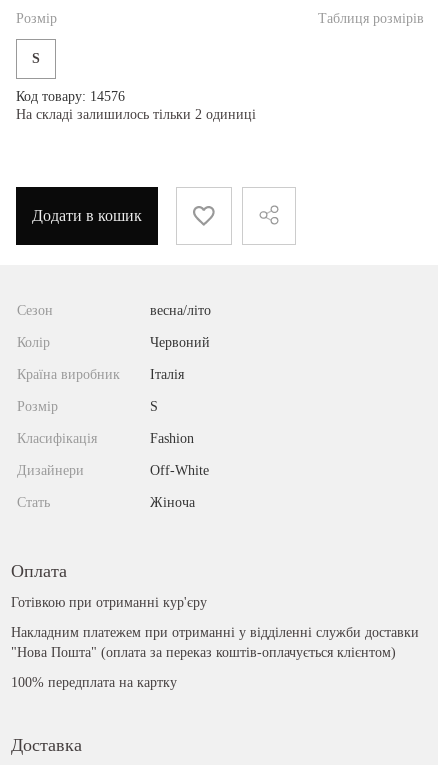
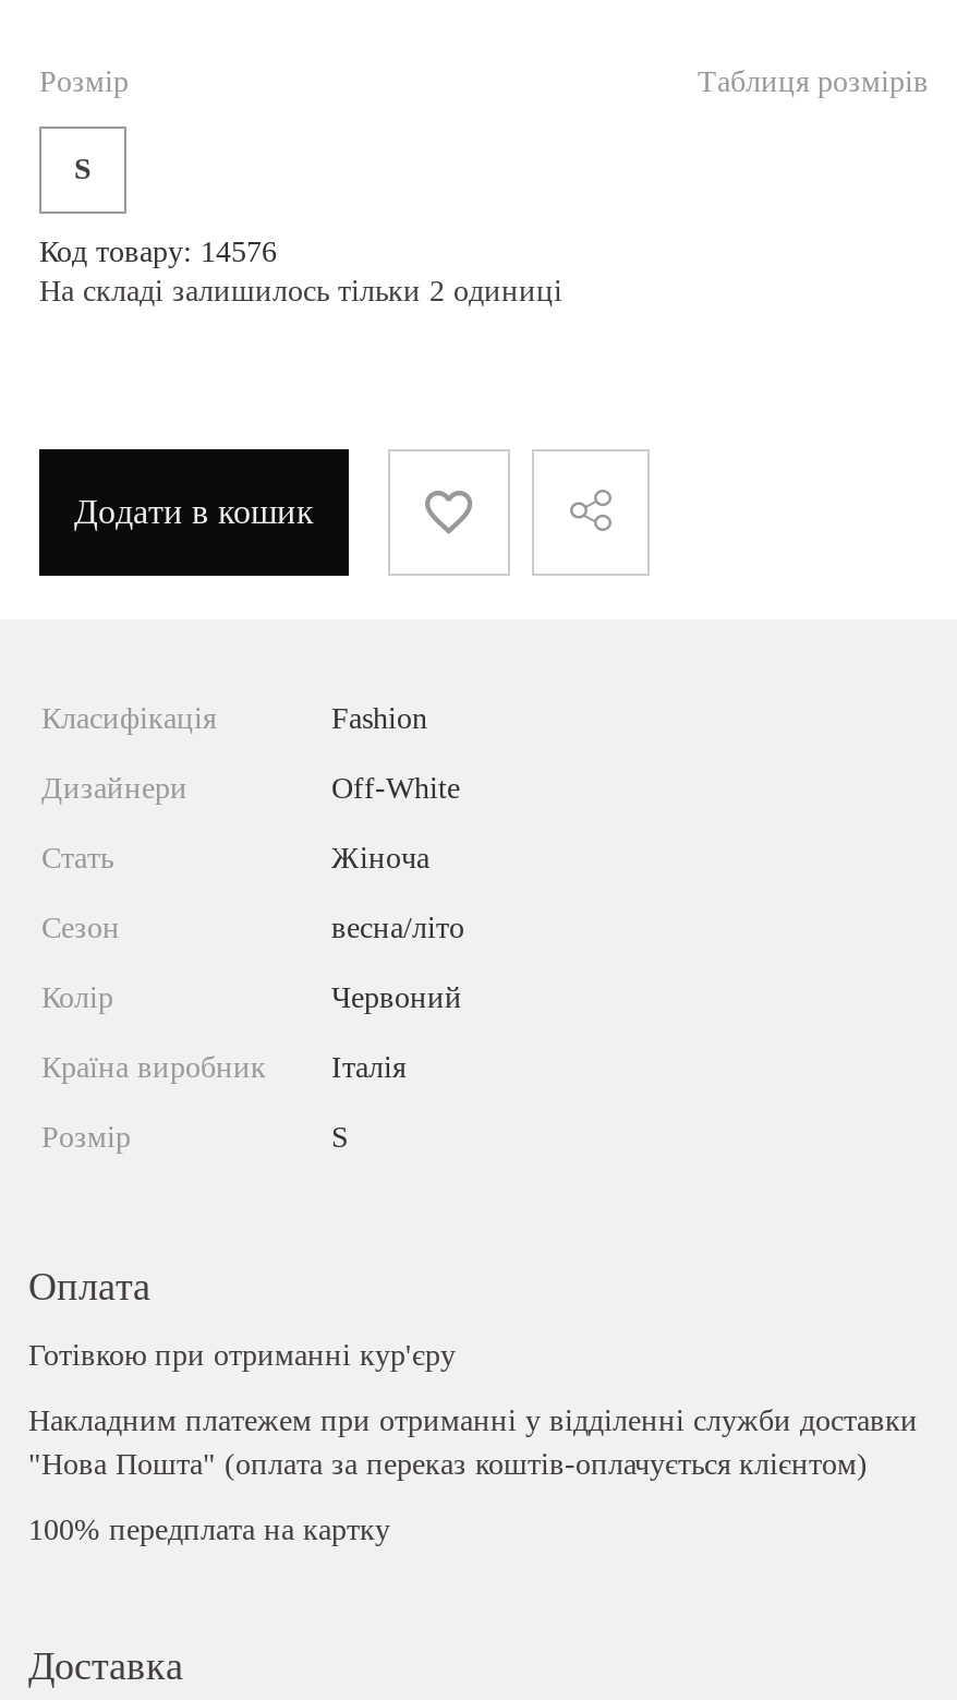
moved down: Сезон | весна/літо | Колір | Червоний | Країна виробник | Італія | Розмір | S

moved up: Класифікація | Fashion | Дизайнери | Off-White | Стать | Жіноча
